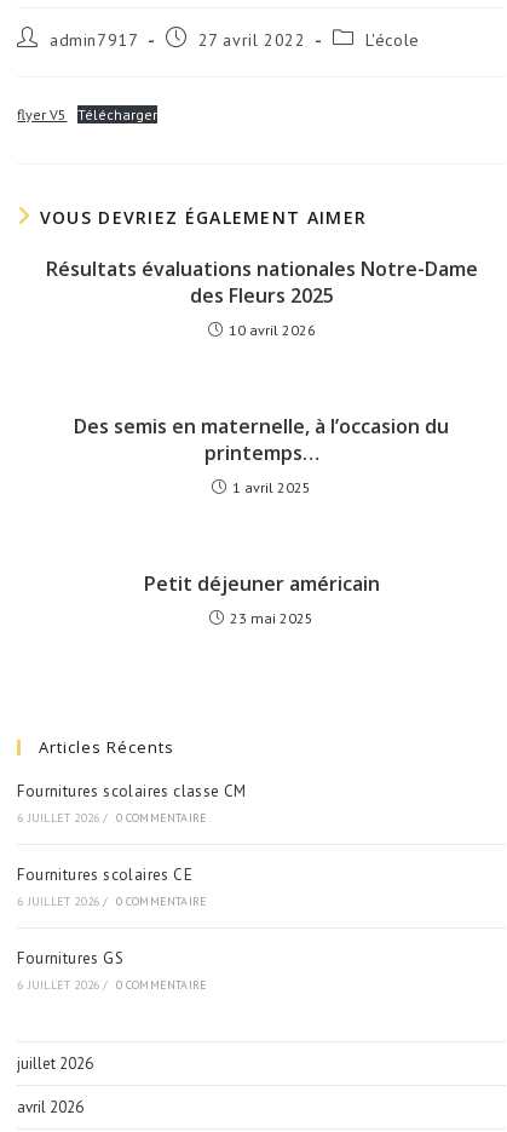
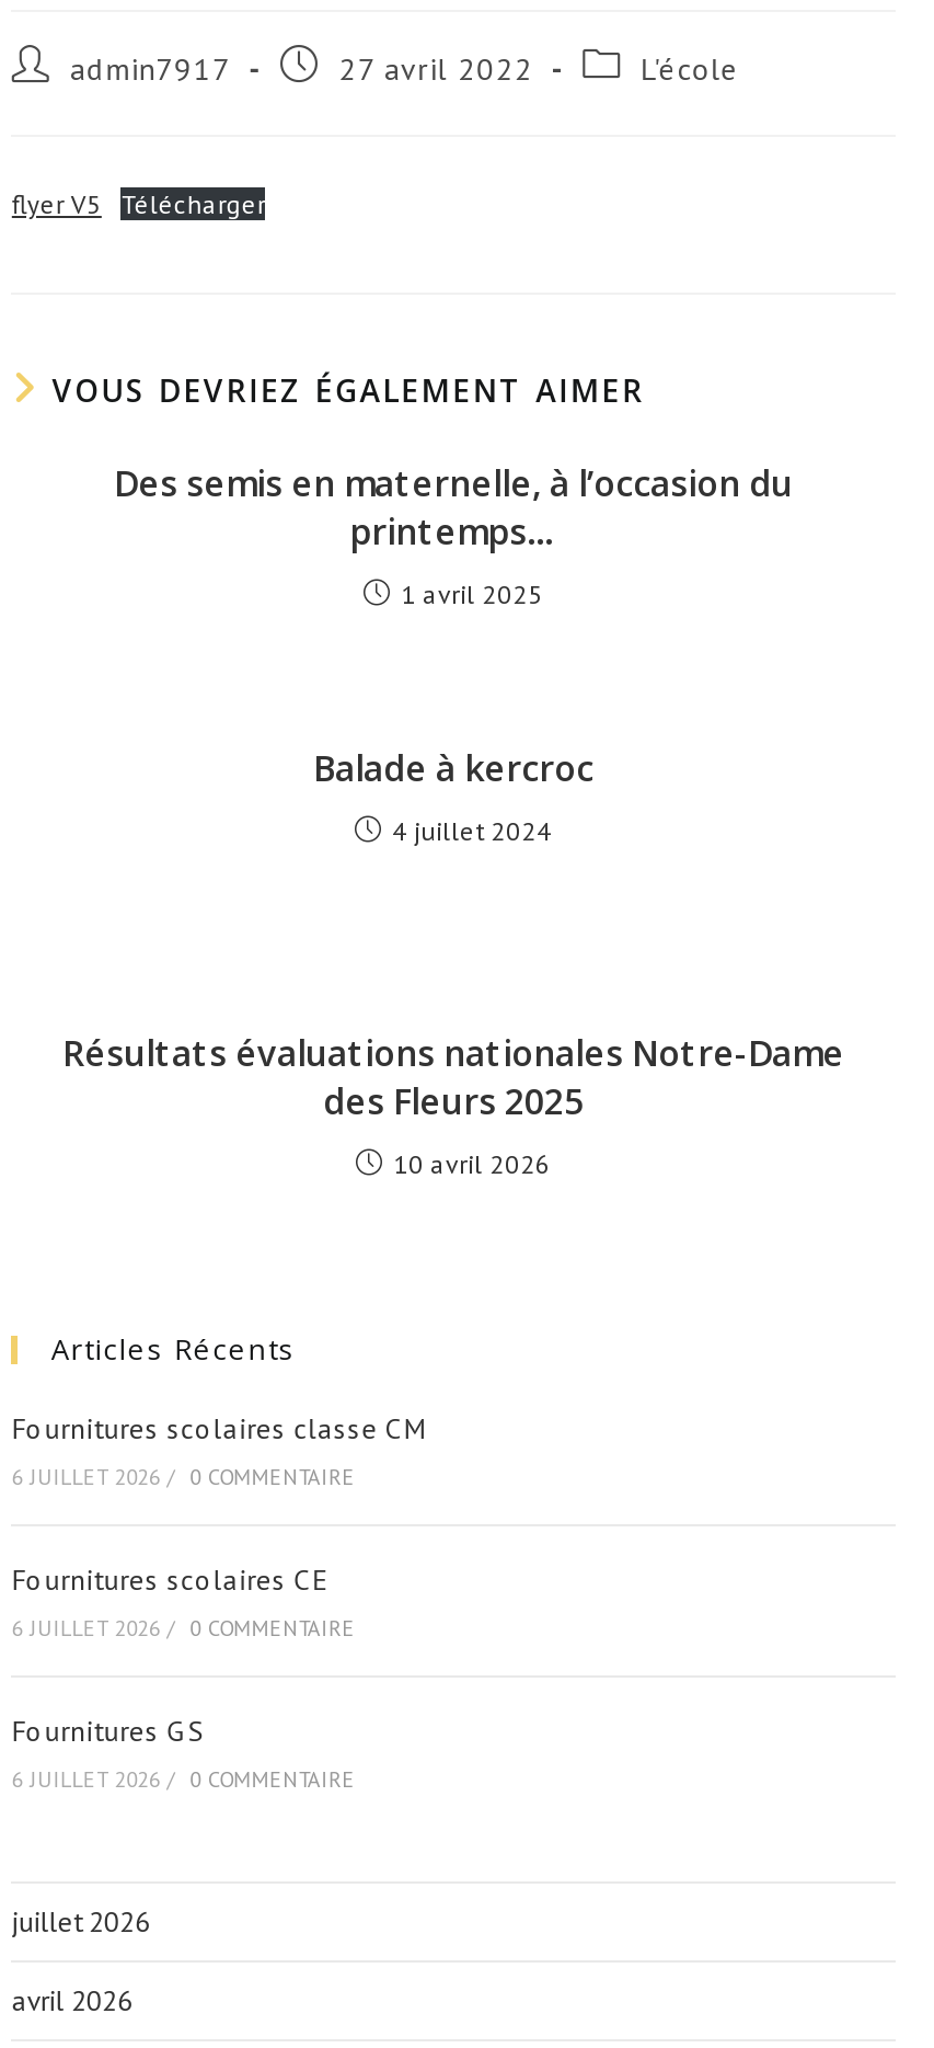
+ Balade à kercroc
+ 4 juillet 2024

moved down: Résultats évaluations nationales Notre-Dame | des Fleurs 2025 | 10 avril 2026

moved up: Des semis en maternelle, à l’occasion du | printemps… | 1 avril 2025

- Petit déjeuner américain
- 23 mai 2025
